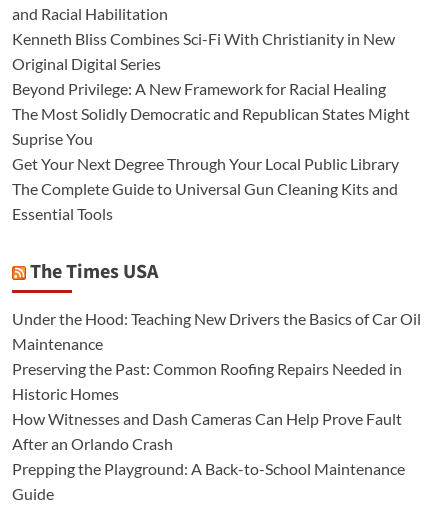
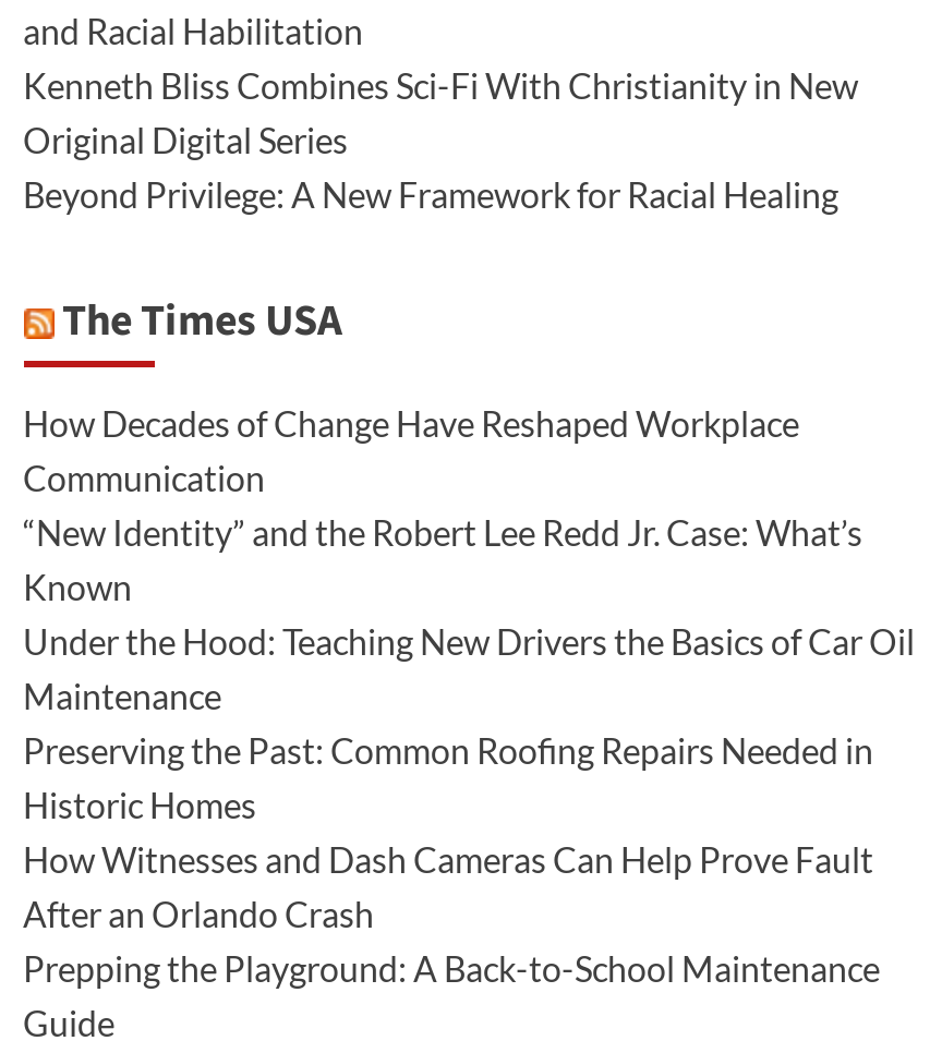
- The Most Solidly Democratic and Republican States Might
- Suprise You
- Get Your Next Degree Through Your Local Public Library
- The Complete Guide to Universal Gun Cleaning Kits and
- Essential Tools

moved up: The Times USA

+ How Decades of Change Have Reshaped Workplace
+ Communication
+ “New Identity” and the Robert Lee Redd Jr. Case: What’s
+ Known
